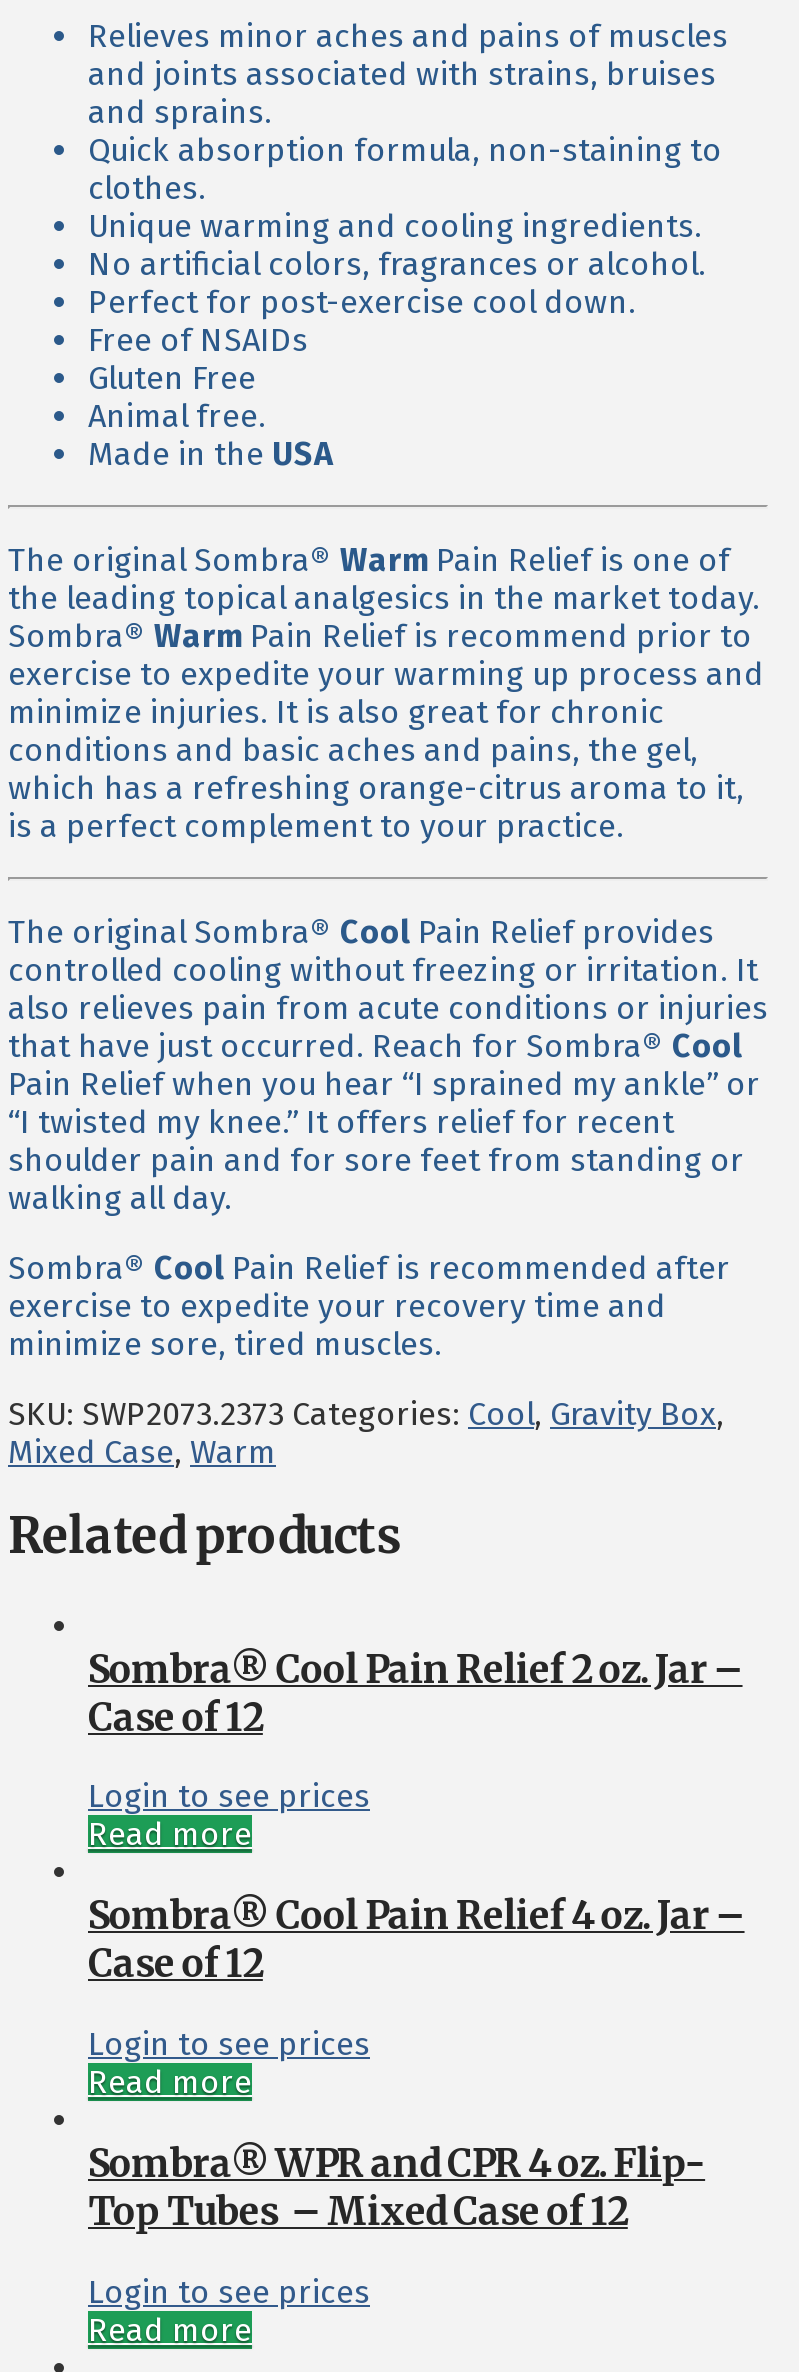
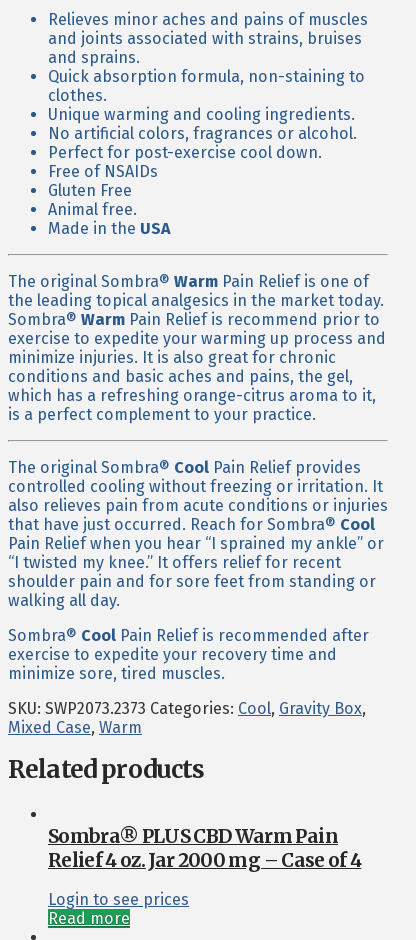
- Sombra® Cool Pain Relief 2 oz. Jar –
- Case of 12
- Login to see prices
- Read more
- Sombra® Cool Pain Relief 4 oz. Jar –
- Case of 12
- Login to see prices
- Read more
- Sombra® WPR and CPR 4 oz. Flip-
- Top Tubes – Mixed Case of 12
+ Sombra® PLUS CBD Warm Pain
+ Relief 4 oz. Jar 2000 mg – Case of 4
